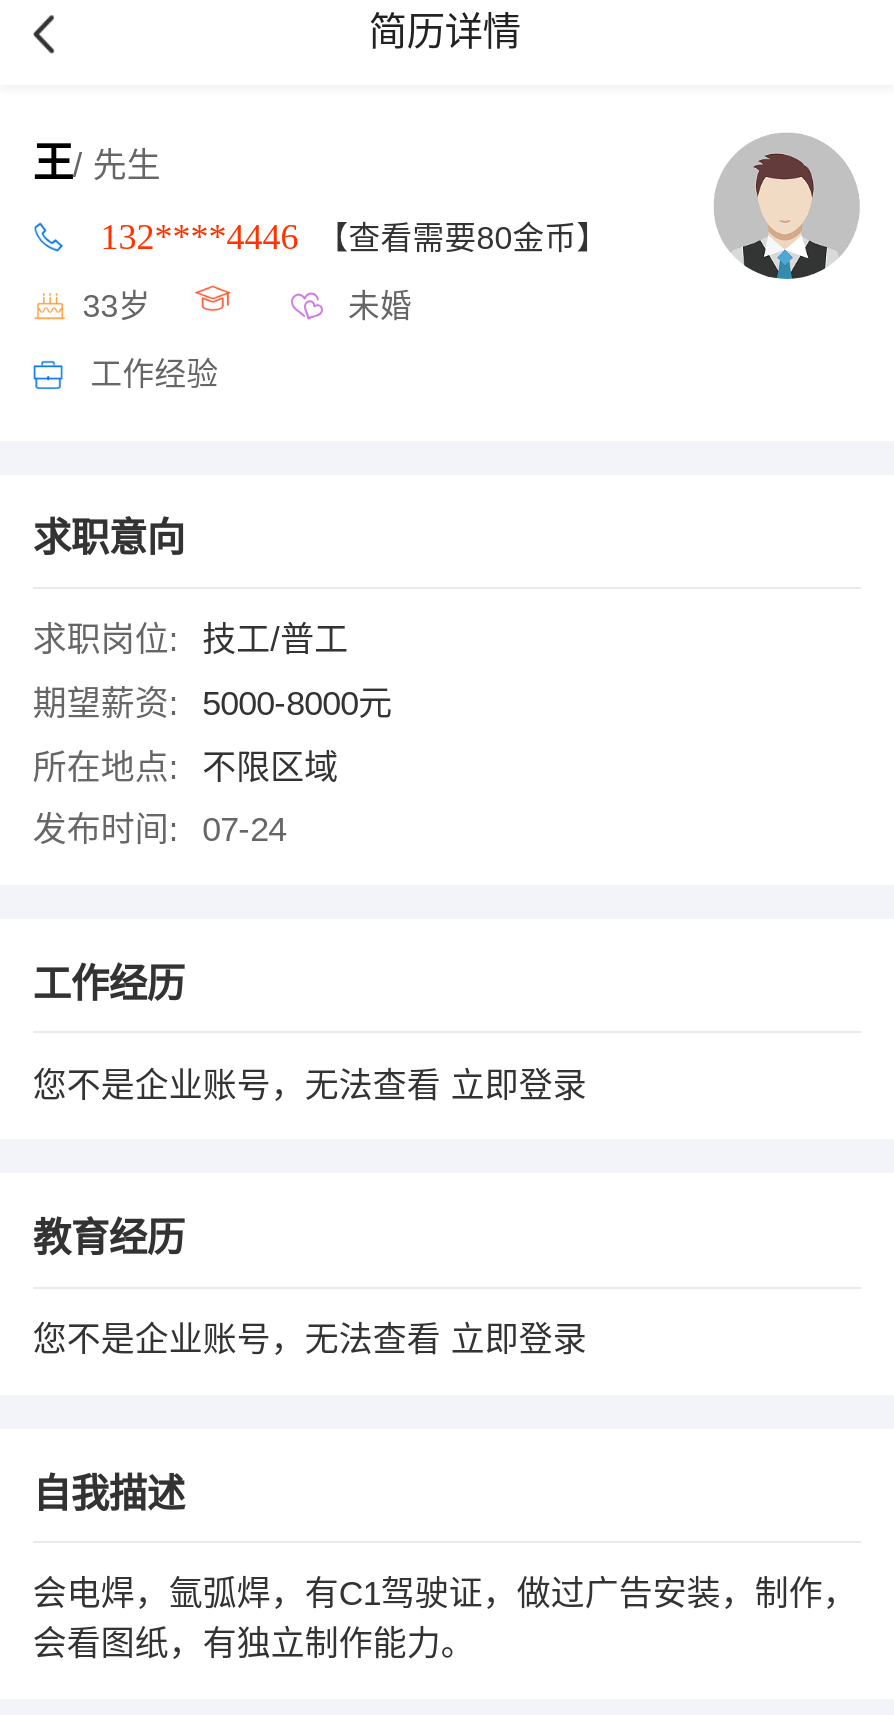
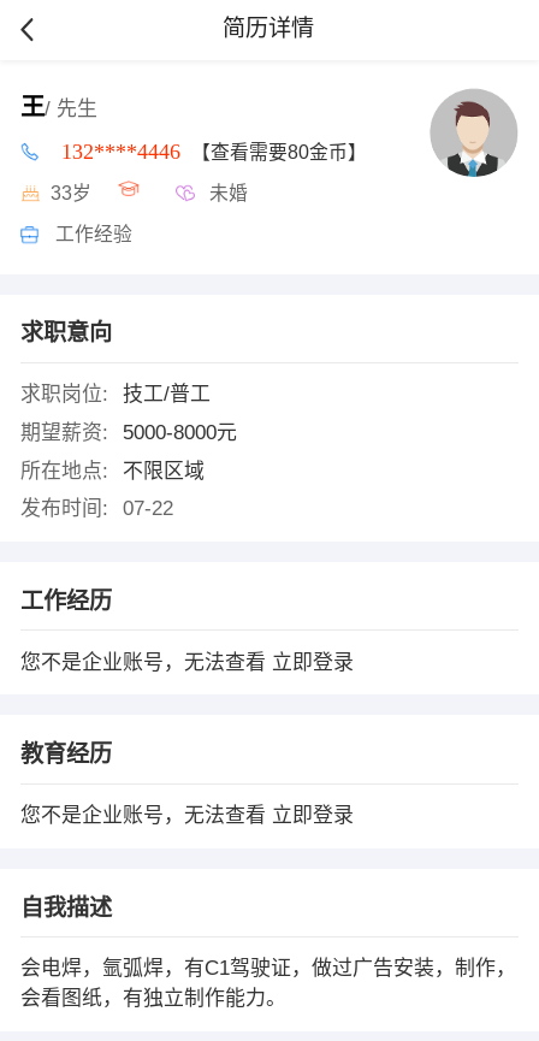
- 发布时间: 07-24
+ 发布时间: 07-22
